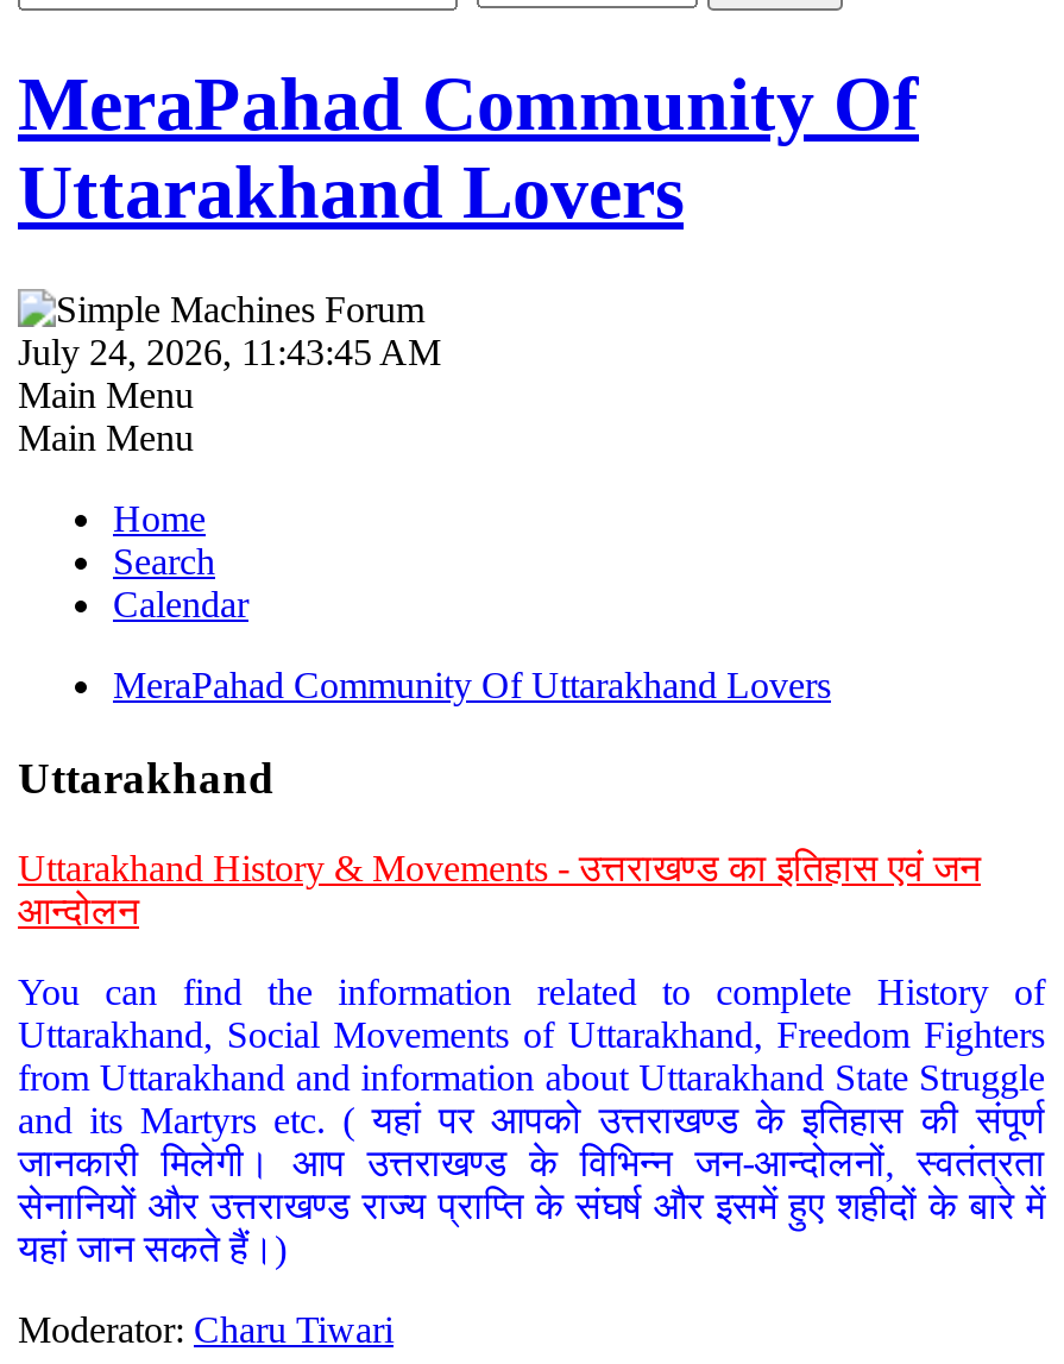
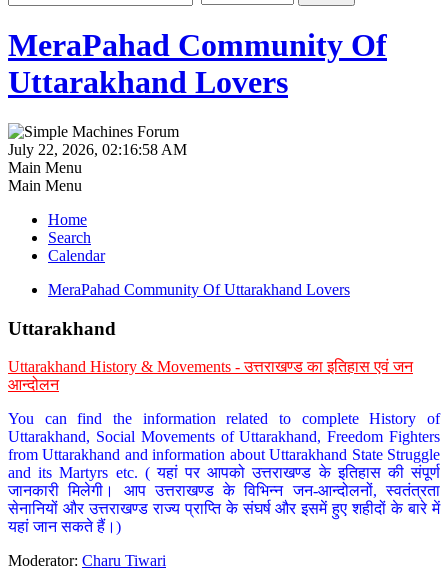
- July 24, 2026, 11:43:45 AM
+ July 22, 2026, 02:16:58 AM
